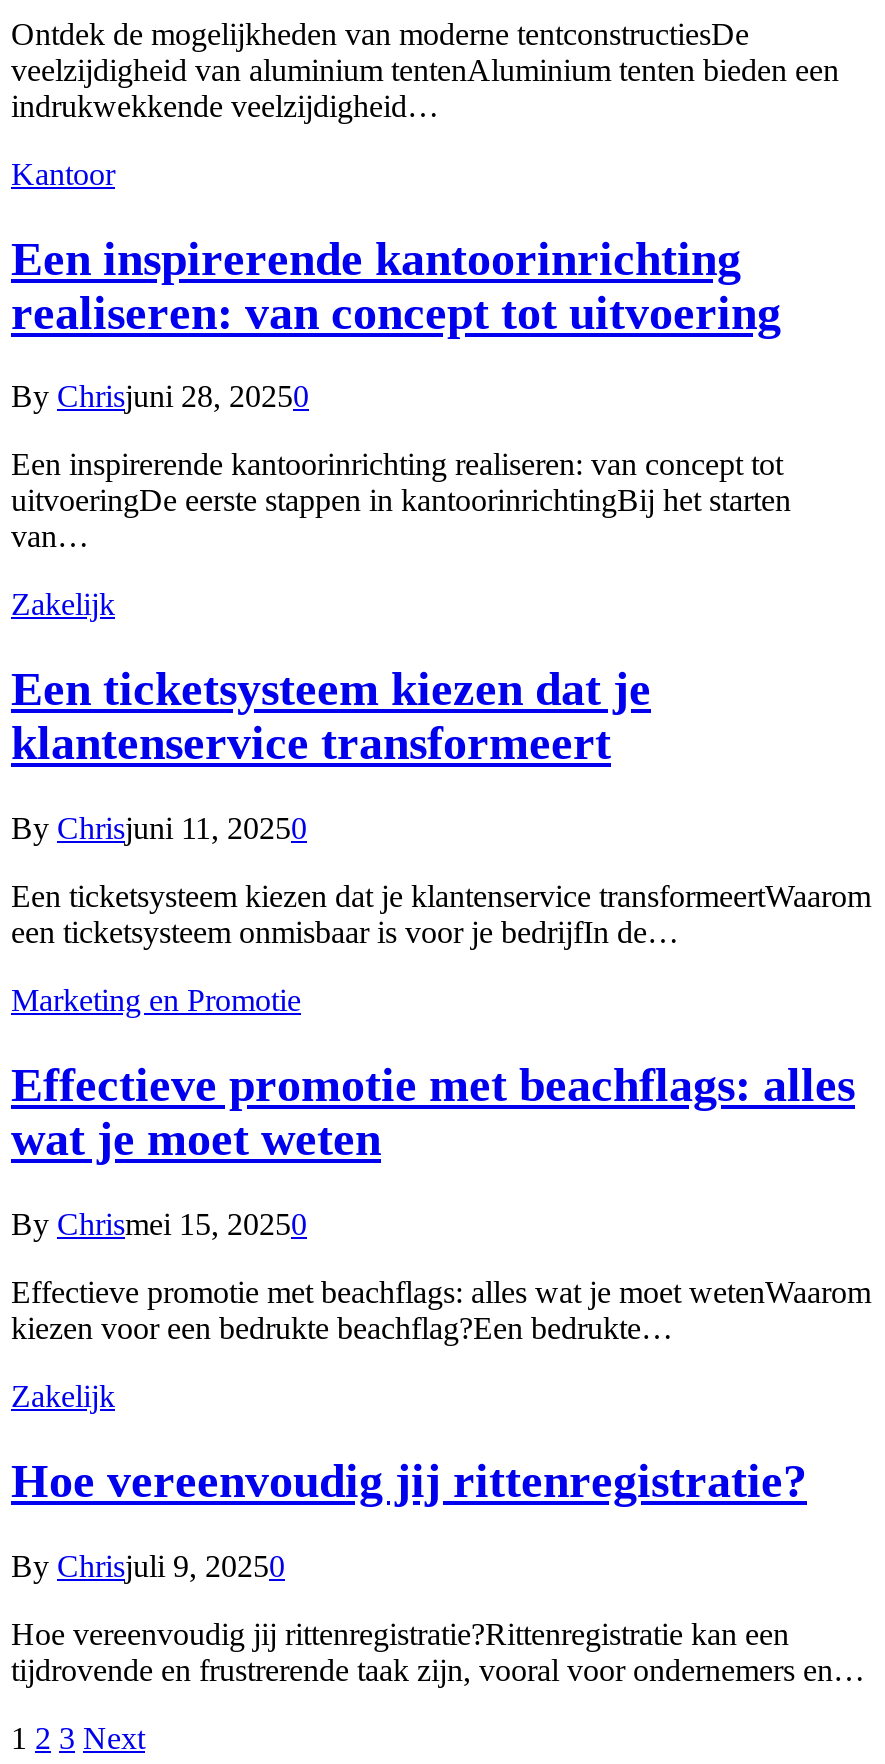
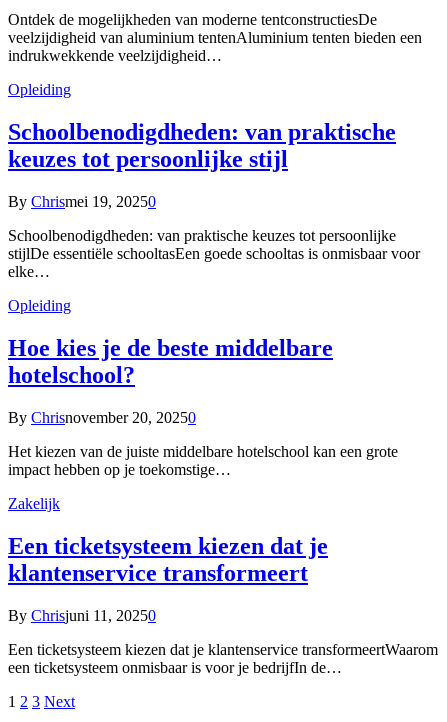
- Kantoor
- Een inspirerende kantoorinrichting
- realiseren: van concept tot uitvoering
- By Chrisjuni 28, 20250
- Een inspirerende kantoorinrichting realiseren: van concept tot
- uitvoeringDe eerste stappen in kantoorinrichtingBij het starten
- van…
+ Opleiding
+ Schoolbenodigdheden: van praktische
+ keuzes tot persoonlijke stijl
+ By Chrismei 19, 20250
+ Schoolbenodigdheden: van praktische keuzes tot persoonlijke
+ stijlDe essentiële schooltasEen goede schooltas is onmisbaar voor
+ elke…
+ Opleiding
+ Hoe kies je de beste middelbare
+ hotelschool?
+ By Chrisnovember 20, 20250
+ Het kiezen van de juiste middelbare hotelschool kan een grote
+ impact hebben op je toekomstige…

moved down: Zakelijk | Een ticketsysteem kiezen dat je | klantenservice transformeert | By Chrisjuni 11, 20250 | Een ticketsysteem kiezen dat je klantenservice transformeertWaarom | een ticketsysteem onmisbaar is voor je bedrijfIn de…

- Marketing en Promotie
- Effectieve promotie met beachflags: alles
- wat je moet weten
- By Chrismei 15, 20250
- Effectieve promotie met beachflags: alles wat je moet wetenWaarom
- kiezen voor een bedrukte beachflag?Een bedrukte…
- Zakelijk
- Hoe vereenvoudig jij rittenregistratie?
- By Chrisjuli 9, 20250
- Hoe vereenvoudig jij rittenregistratie?Rittenregistratie kan een
- tijdrovende en frustrerende taak zijn, vooral voor ondernemers en…
